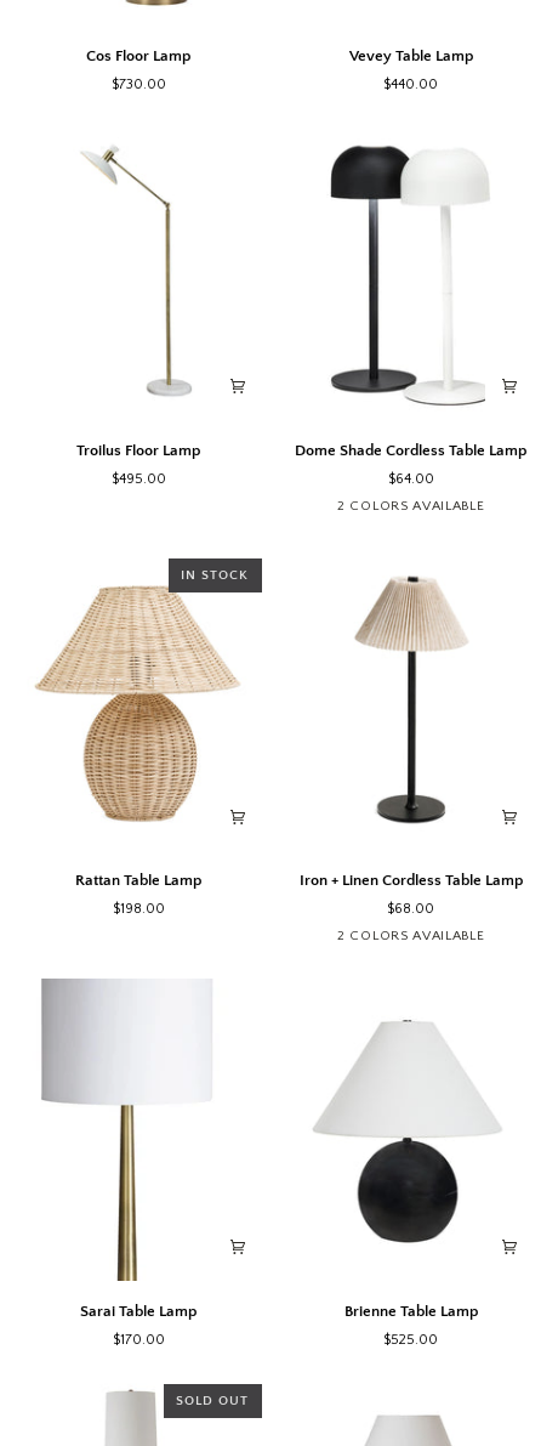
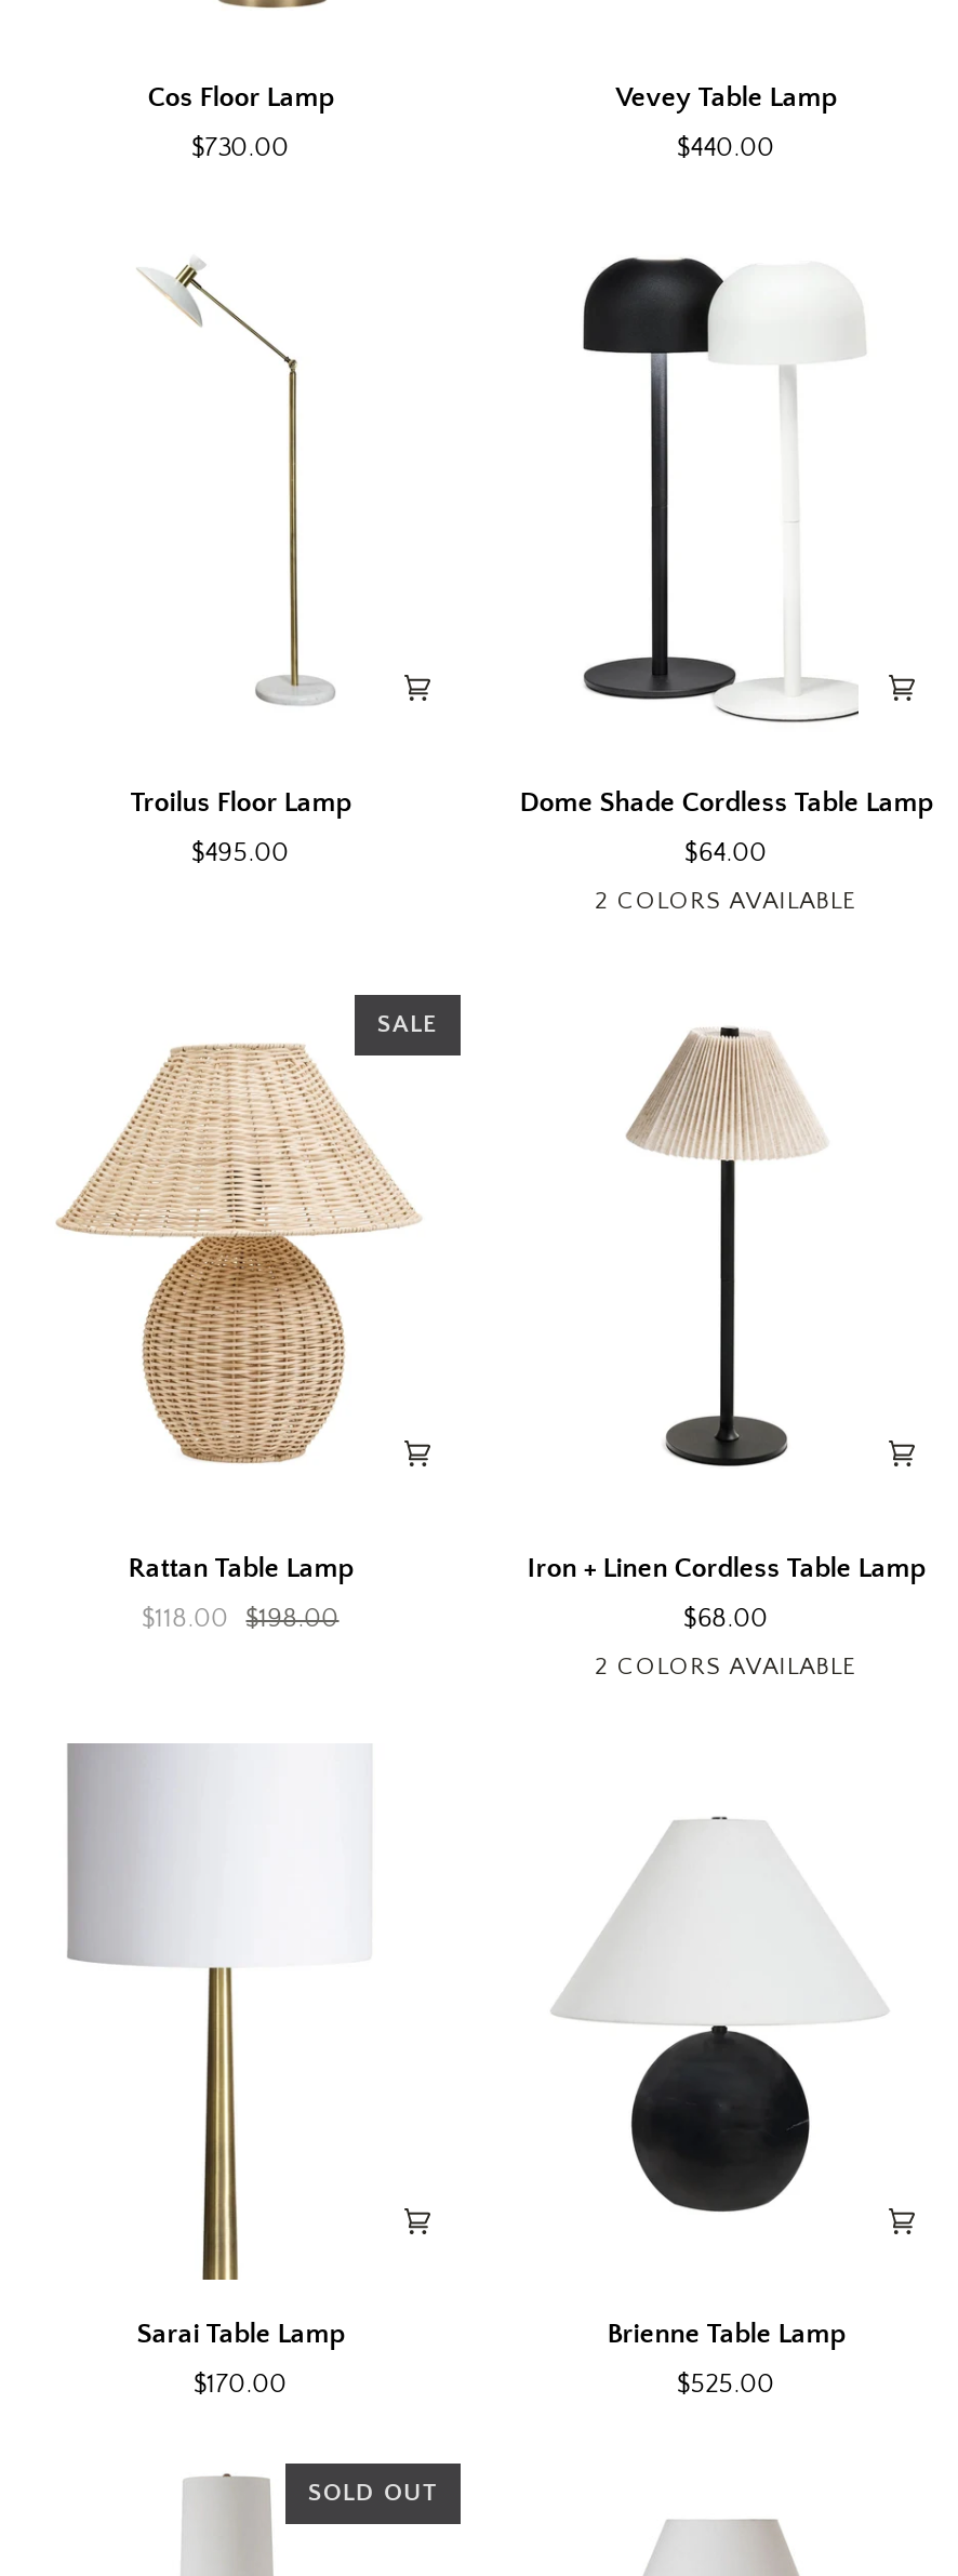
- IN STOCK
+ SALE

+ $118.00
